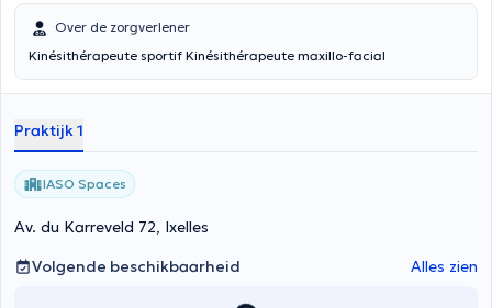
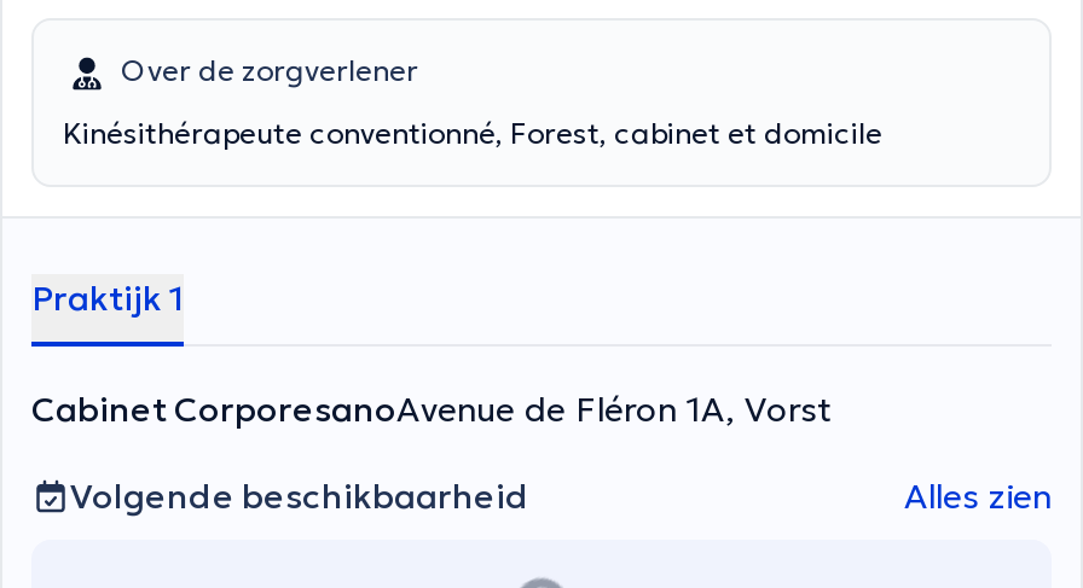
- Kinésithérapeute sportif Kinésithérapeute maxillo-facial
+ Kinésithérapeute conventionné, Forest, cabinet et domicile

- IASO Spaces
- Av. du Karreveld 72, Ixelles
+ Cabinet CorporesanoAvenue de Fléron 1A, Vorst
